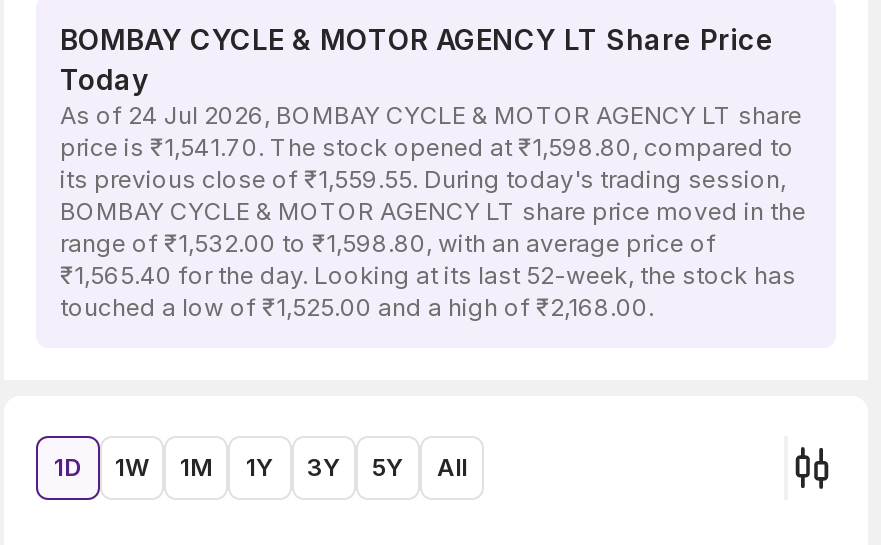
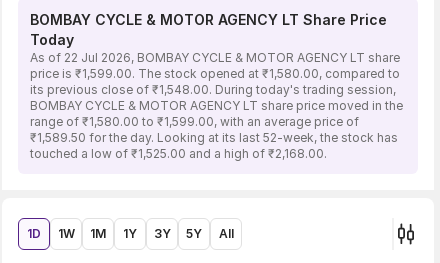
- As of 24 Jul 2026, BOMBAY CYCLE & MOTOR AGENCY LT share
+ As of 22 Jul 2026, BOMBAY CYCLE & MOTOR AGENCY LT share

- price is ₹1,541.70. The stock opened at ₹1,598.80, compared to
+ price is ₹1,599.00. The stock opened at ₹1,580.00, compared to

- its previous close of ₹1,559.55. During today's trading session,
+ its previous close of ₹1,548.00. During today's trading session,

- range of ₹1,532.00 to ₹1,598.80, with an average price of
+ range of ₹1,580.00 to ₹1,599.00, with an average price of

- ₹1,565.40 for the day. Looking at its last 52-week, the stock has
+ ₹1,589.50 for the day. Looking at its last 52-week, the stock has
